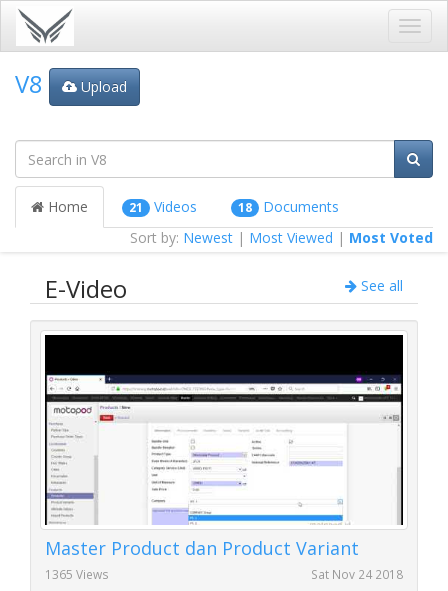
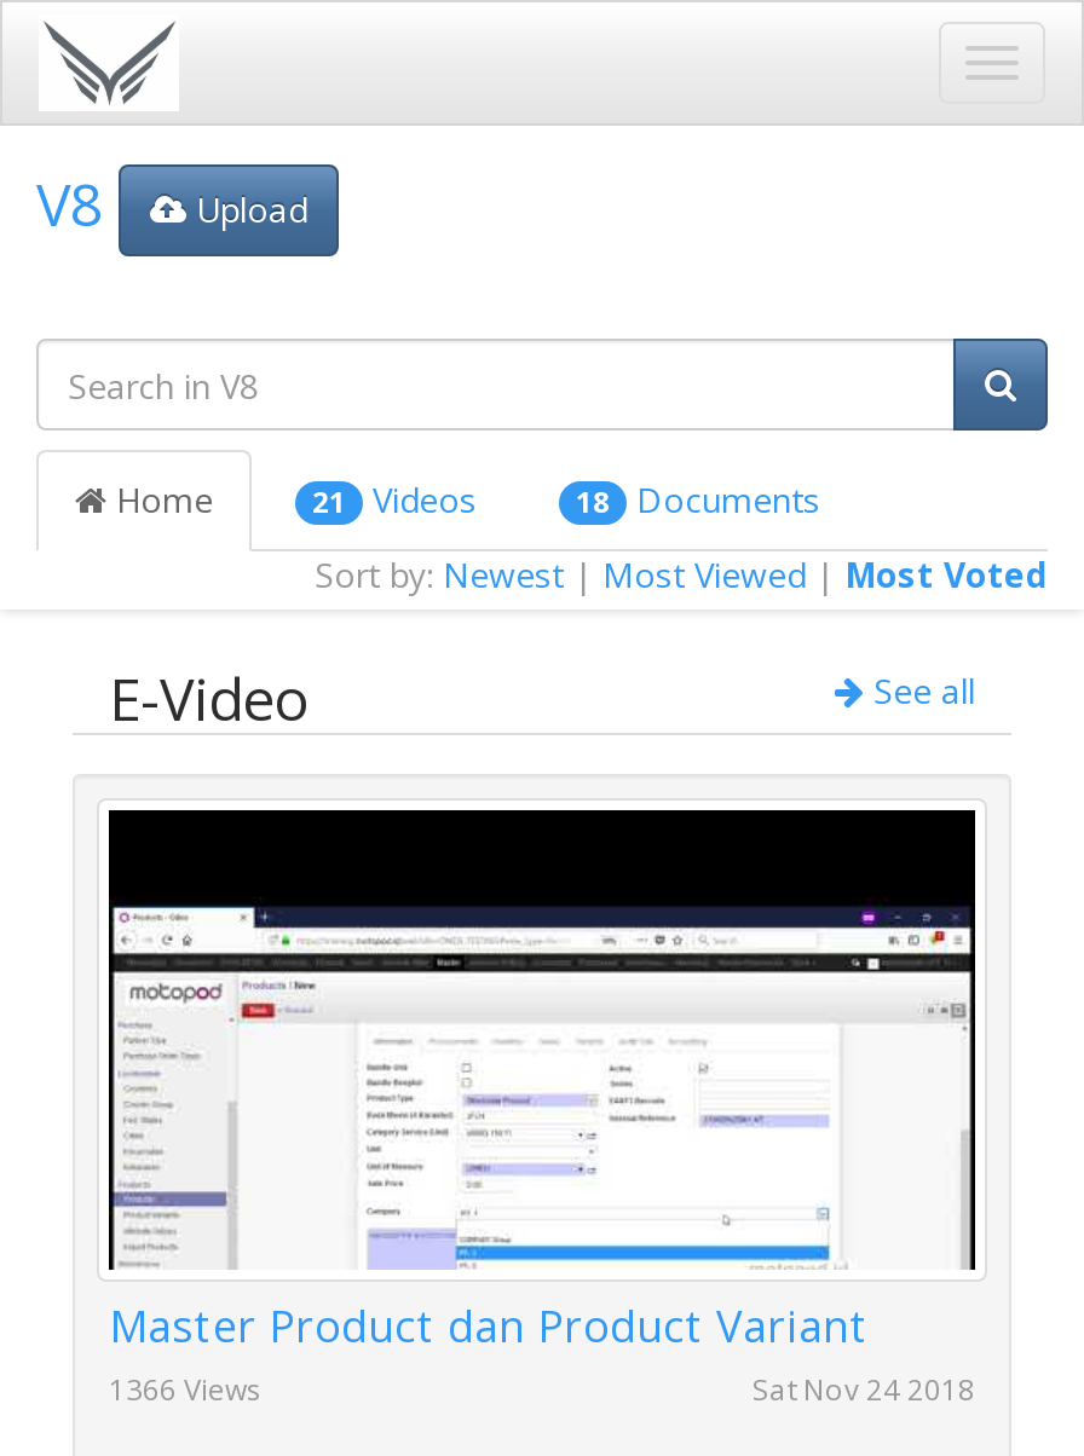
- 1365 Views
+ 1366 Views
